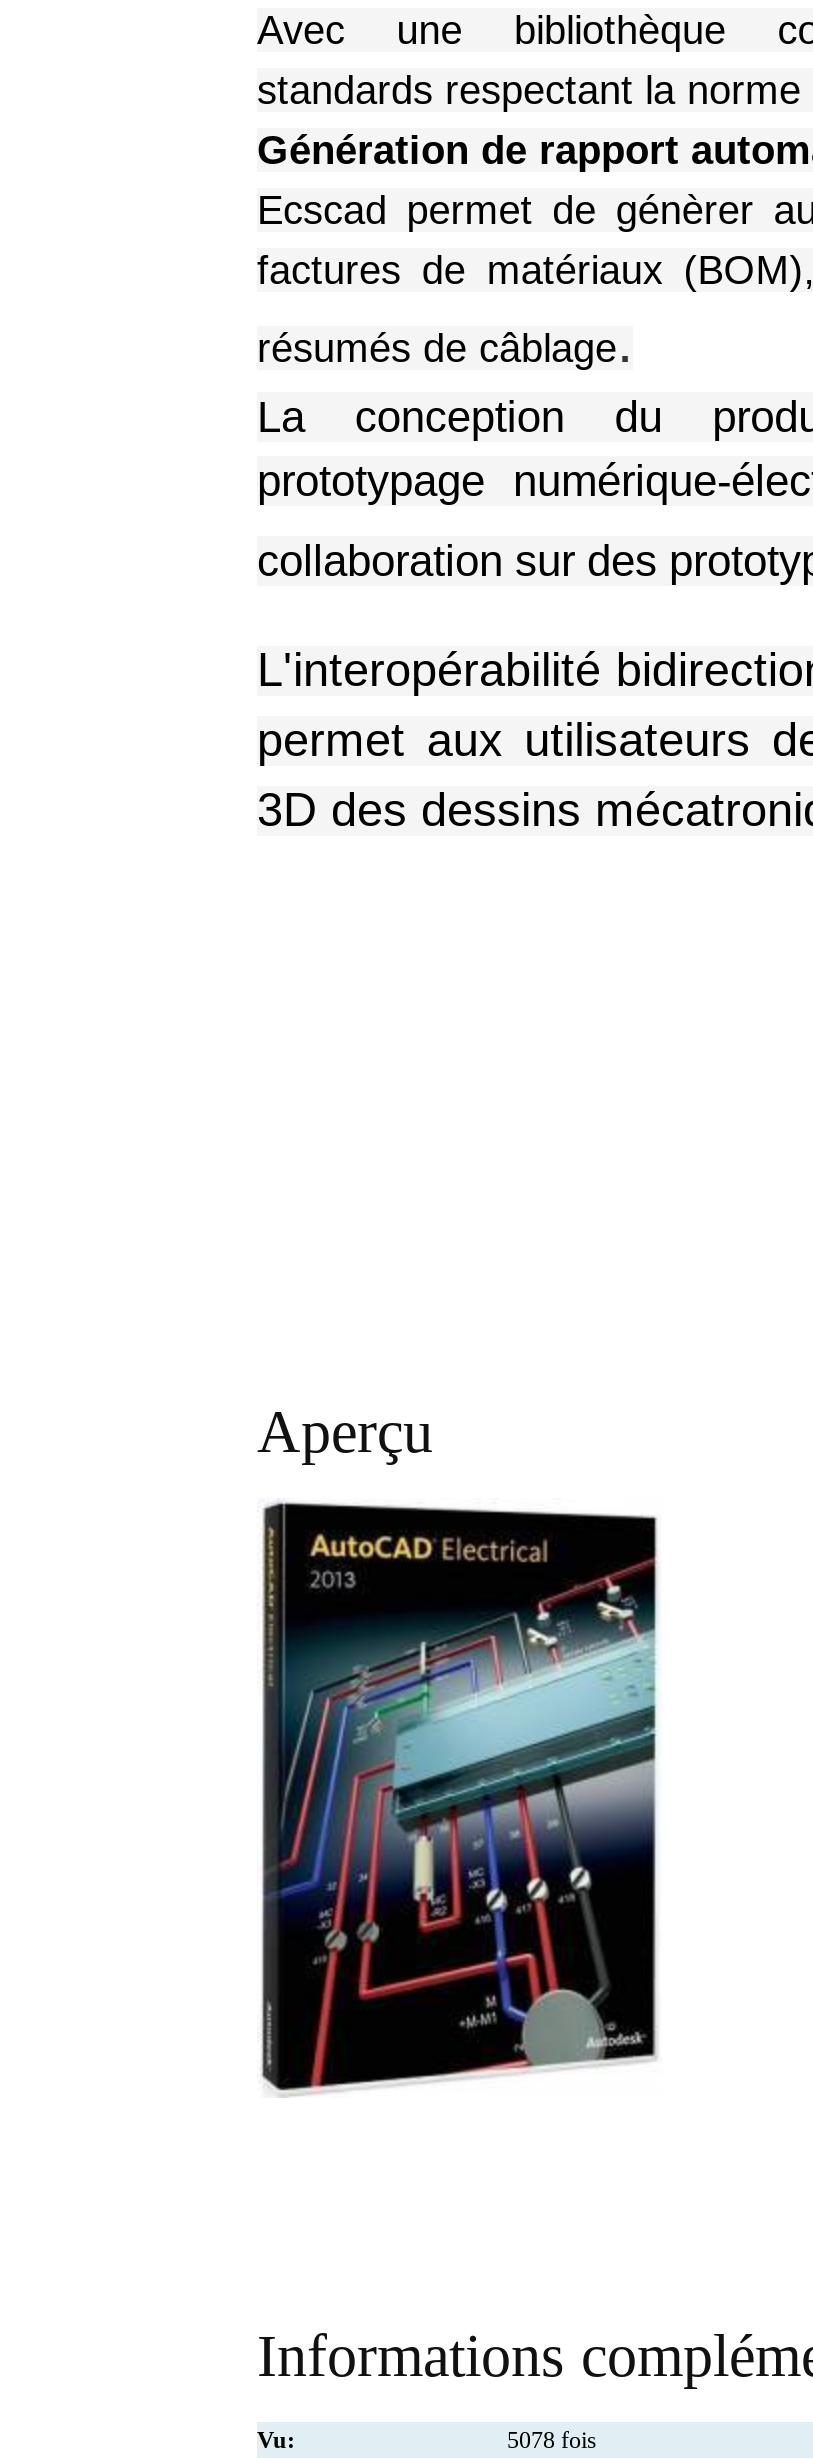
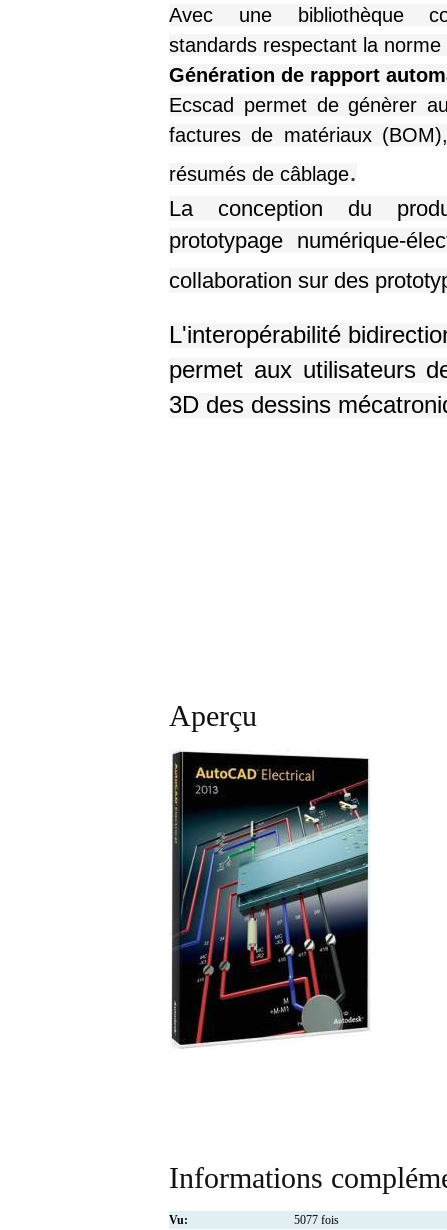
- 5078 fois
+ 5077 fois
